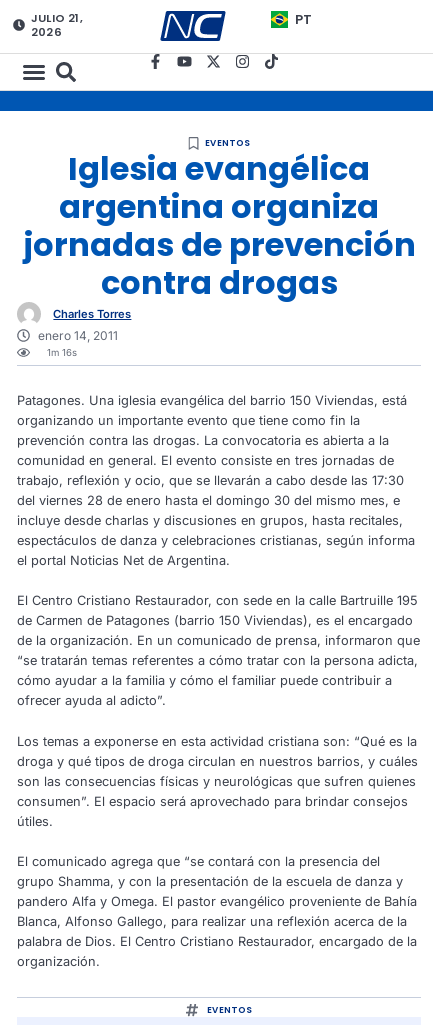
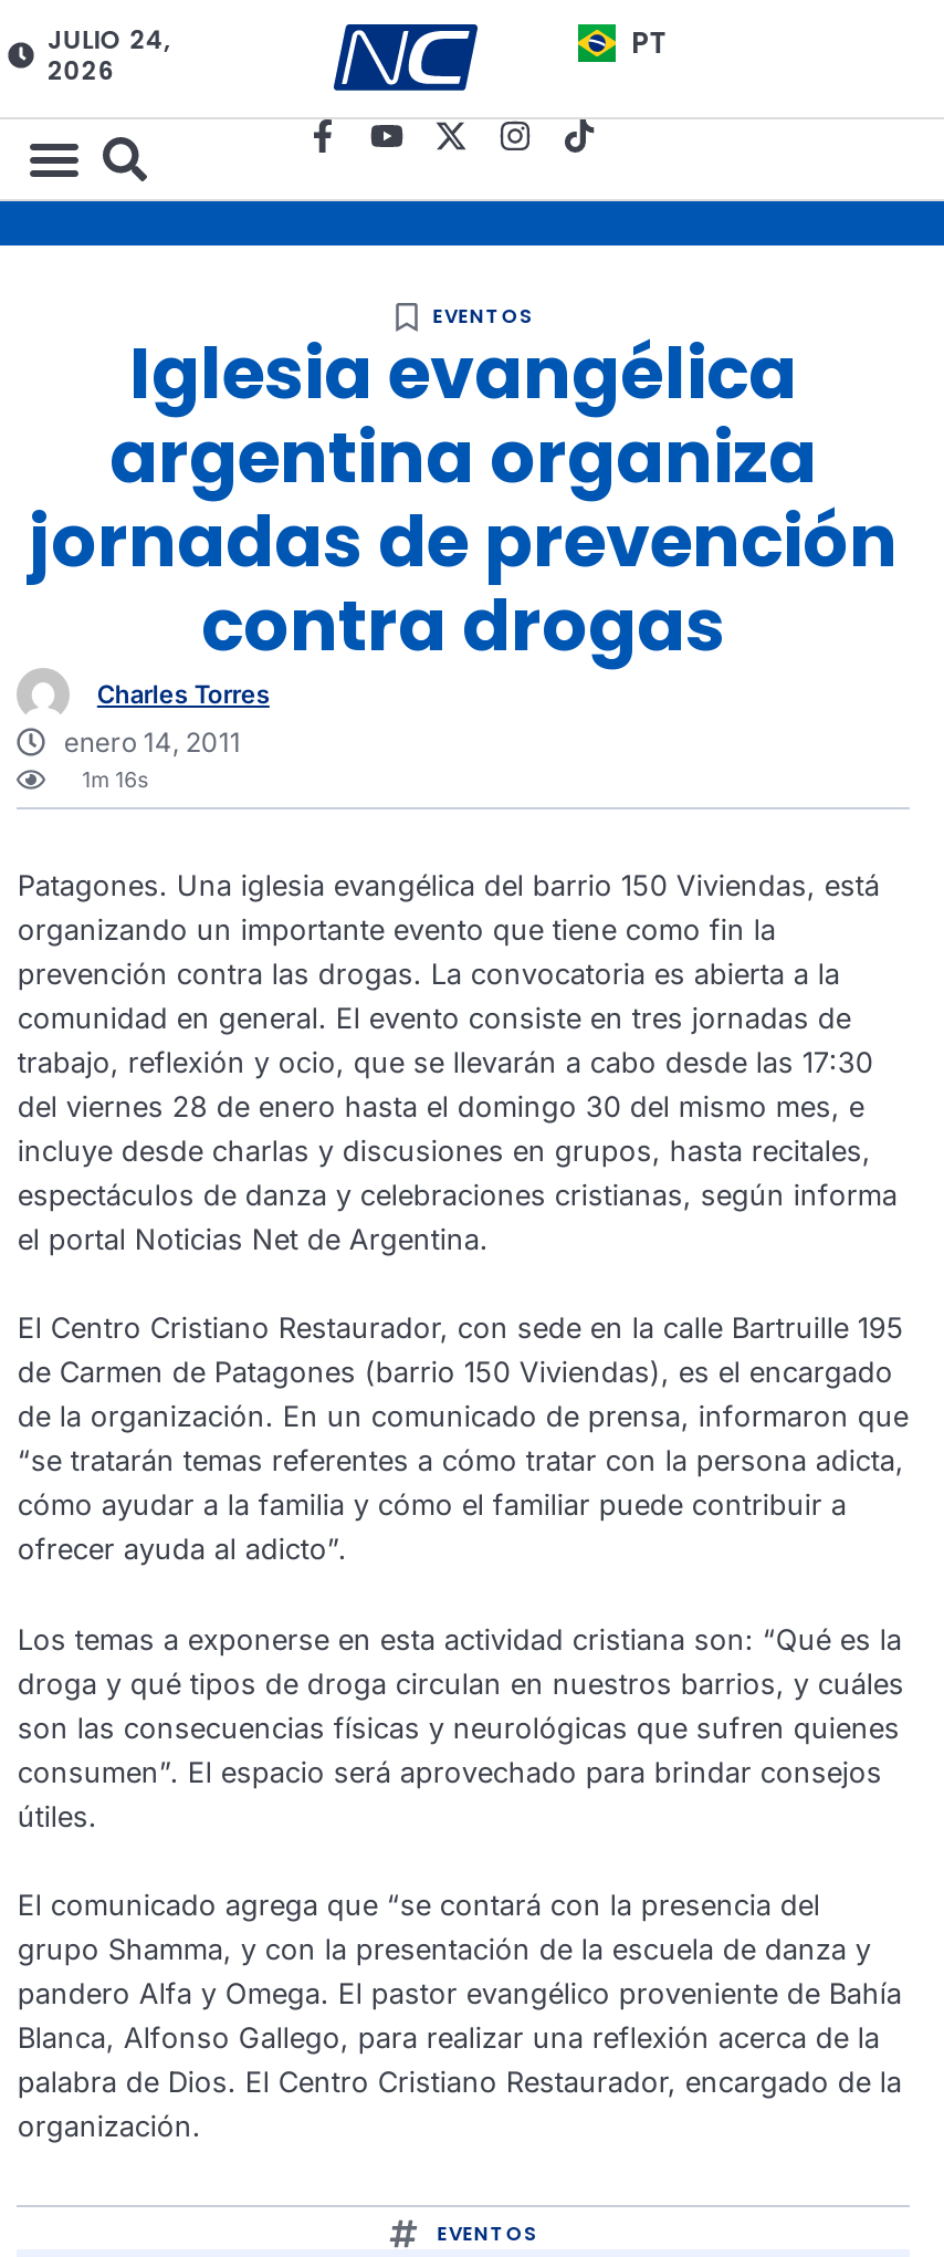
- JULIO 21,
+ JULIO 24,
